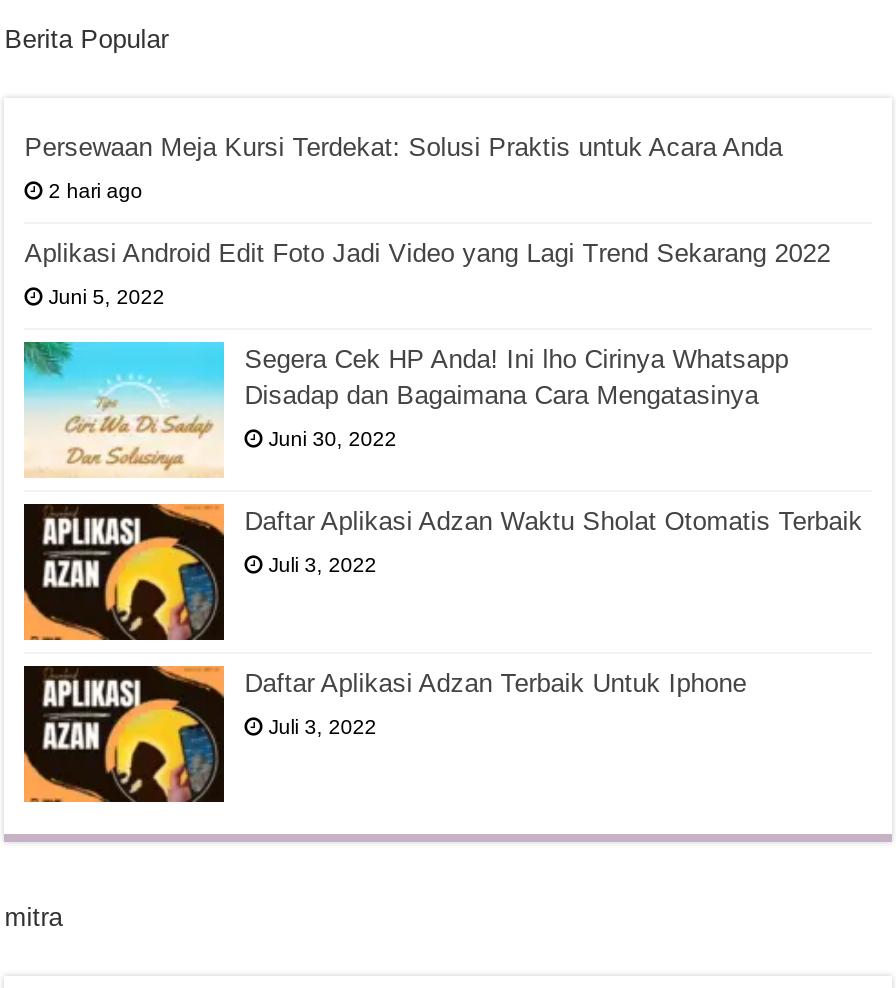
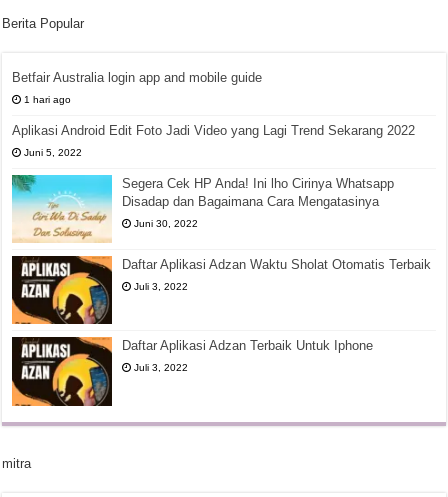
- Persewaan Meja Kursi Terdekat: Solusi Praktis untuk Acara Anda
+ Betfair Australia login app and mobile guide

- 2 hari ago
+ 1 hari ago
